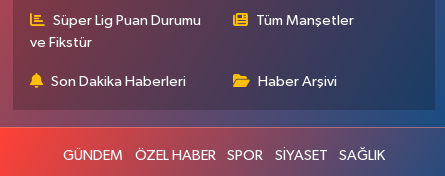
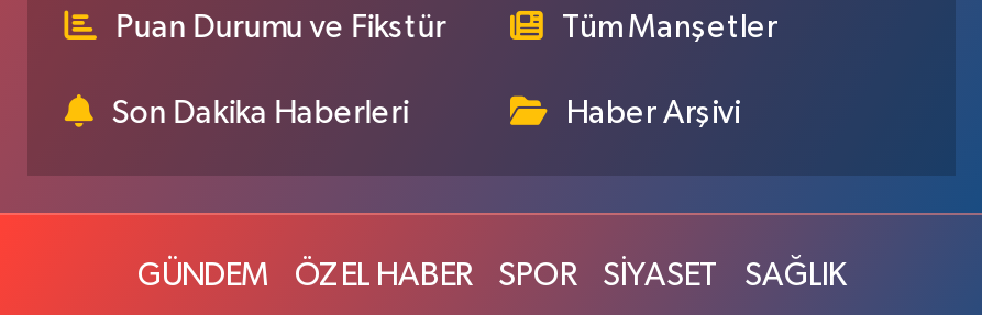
- Süper Lig Puan Durumu
- ve Fikstür
+ Puan Durumu ve Fikstür
